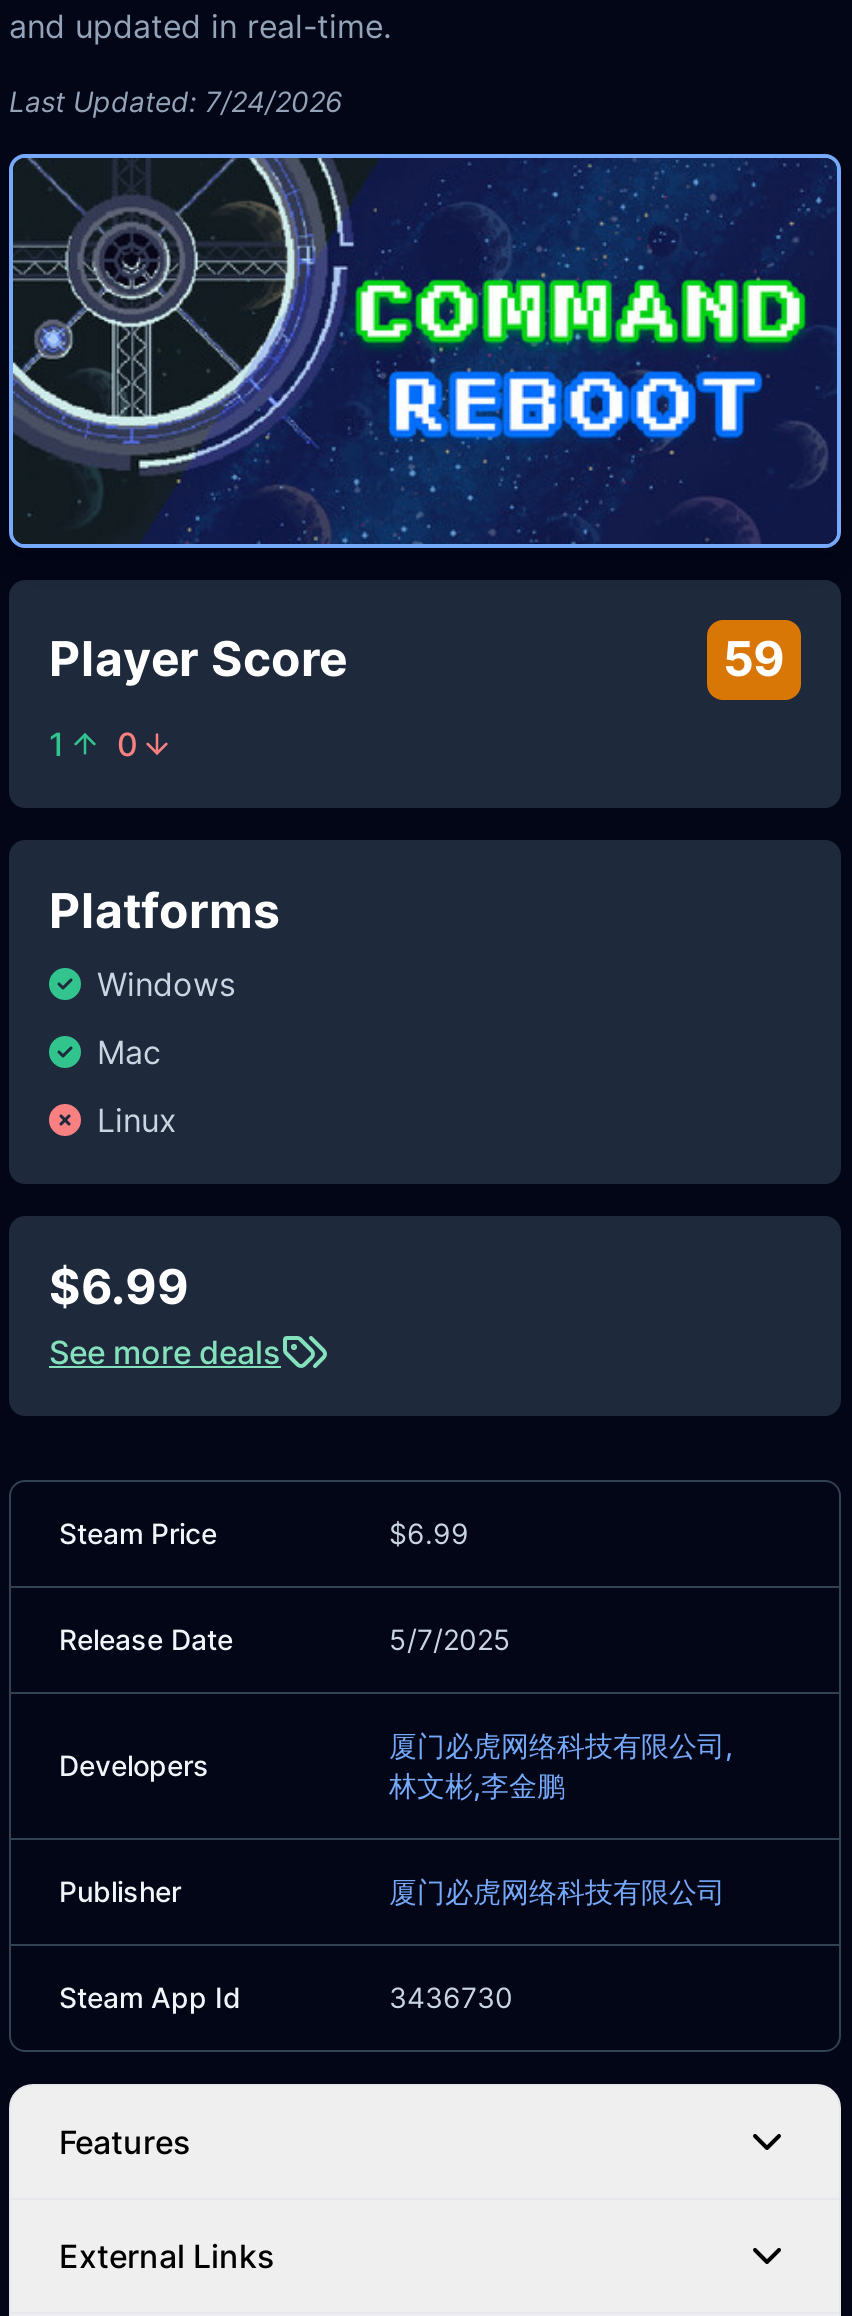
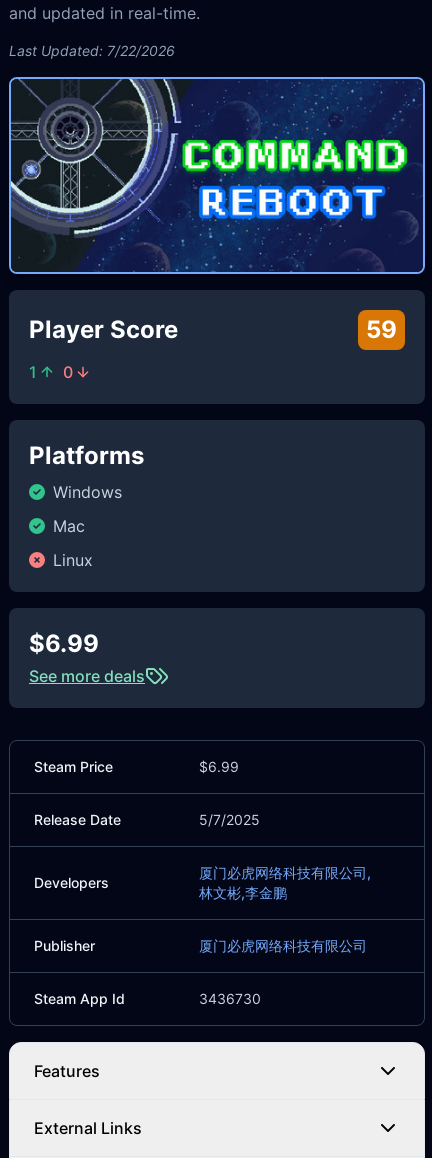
- Last Updated: 7/24/2026
+ Last Updated: 7/22/2026
